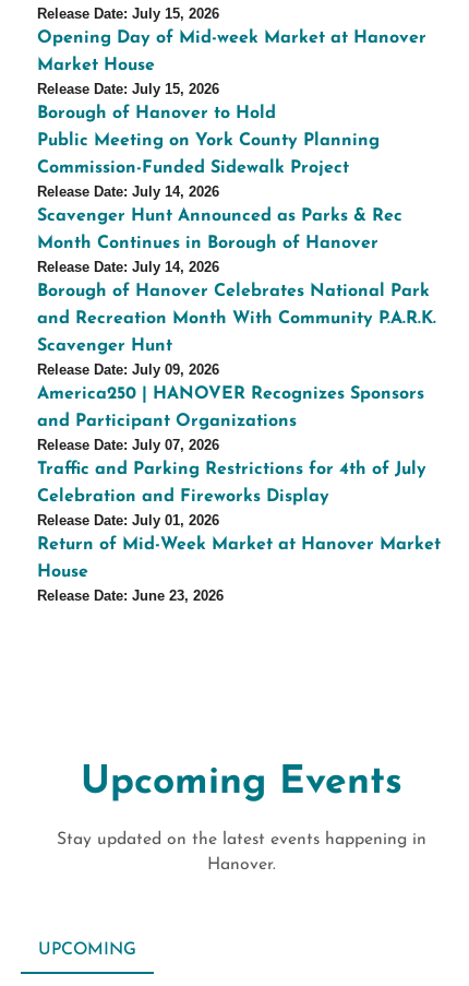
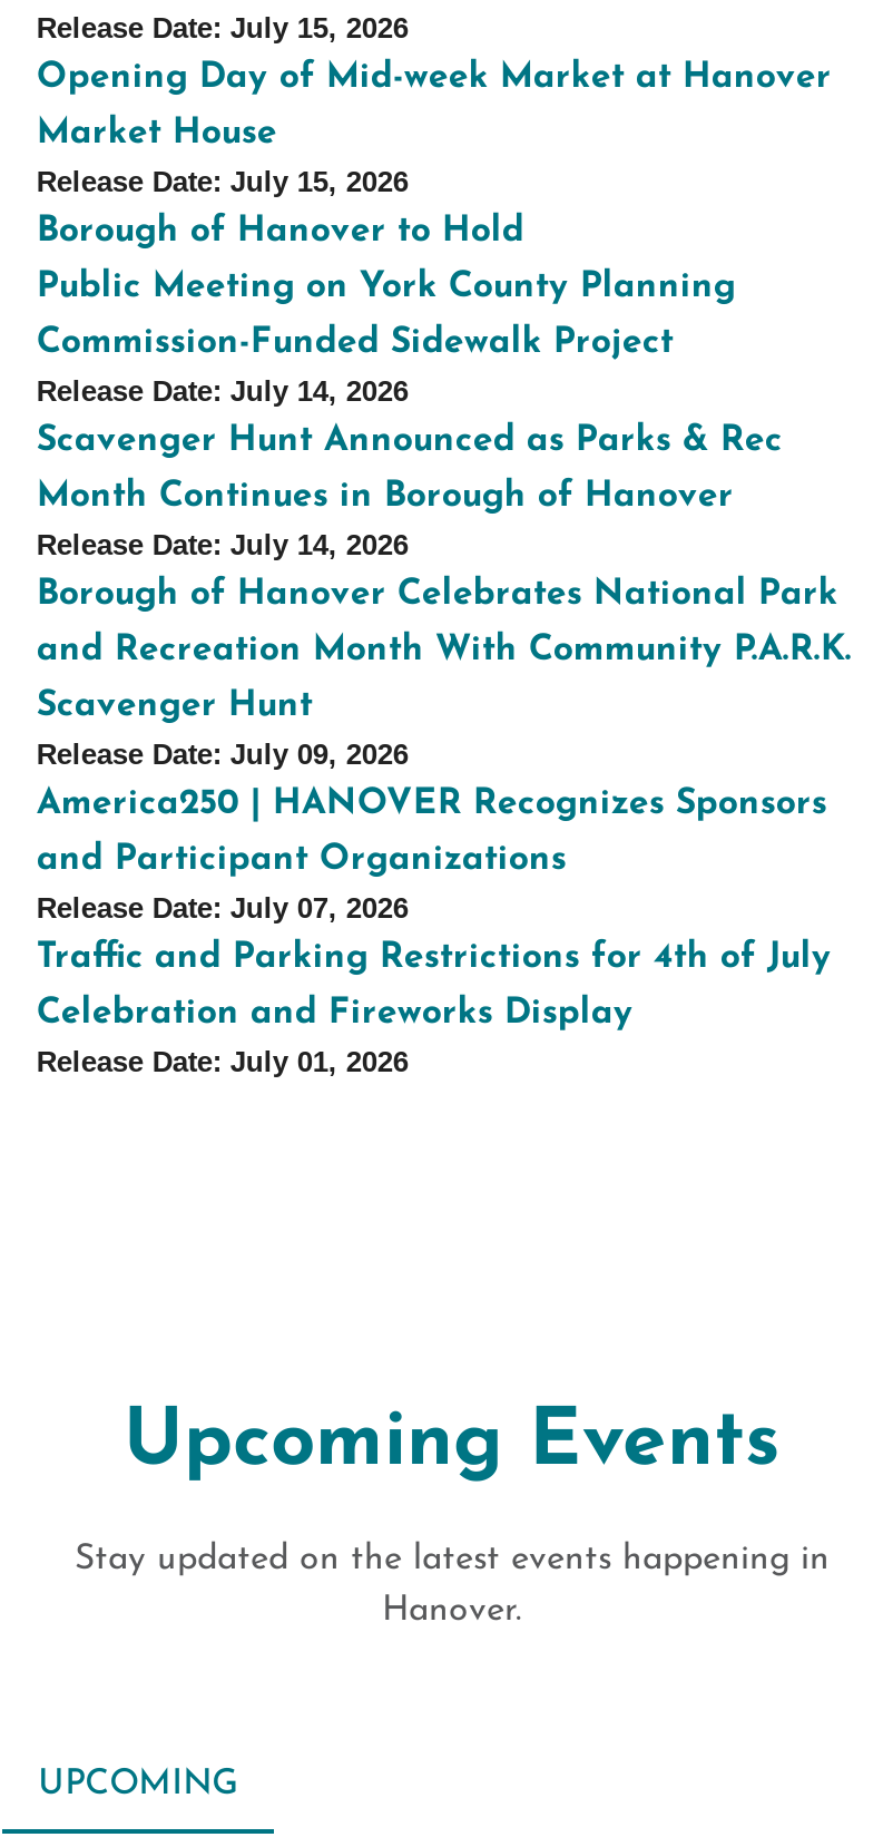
- Return of Mid-Week Market at Hanover Market
- House
- Release Date: June 23, 2026
